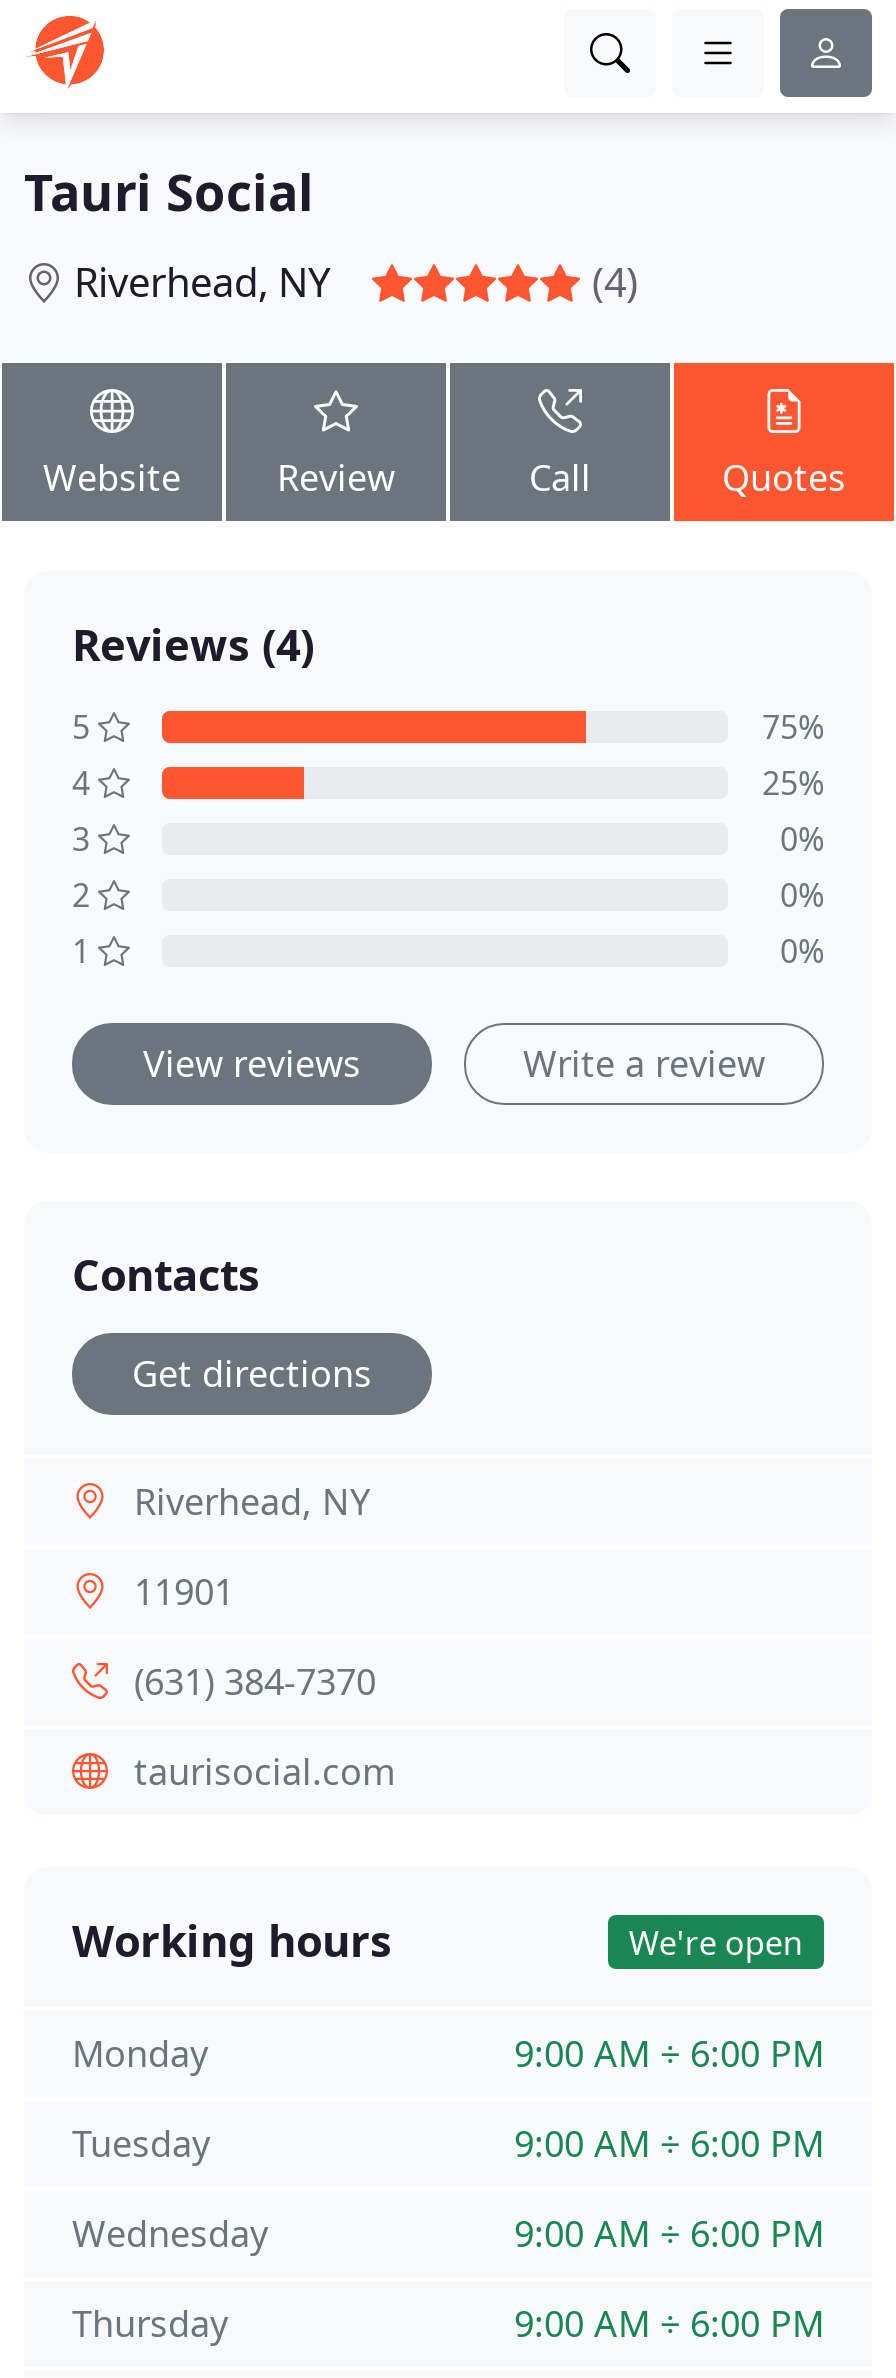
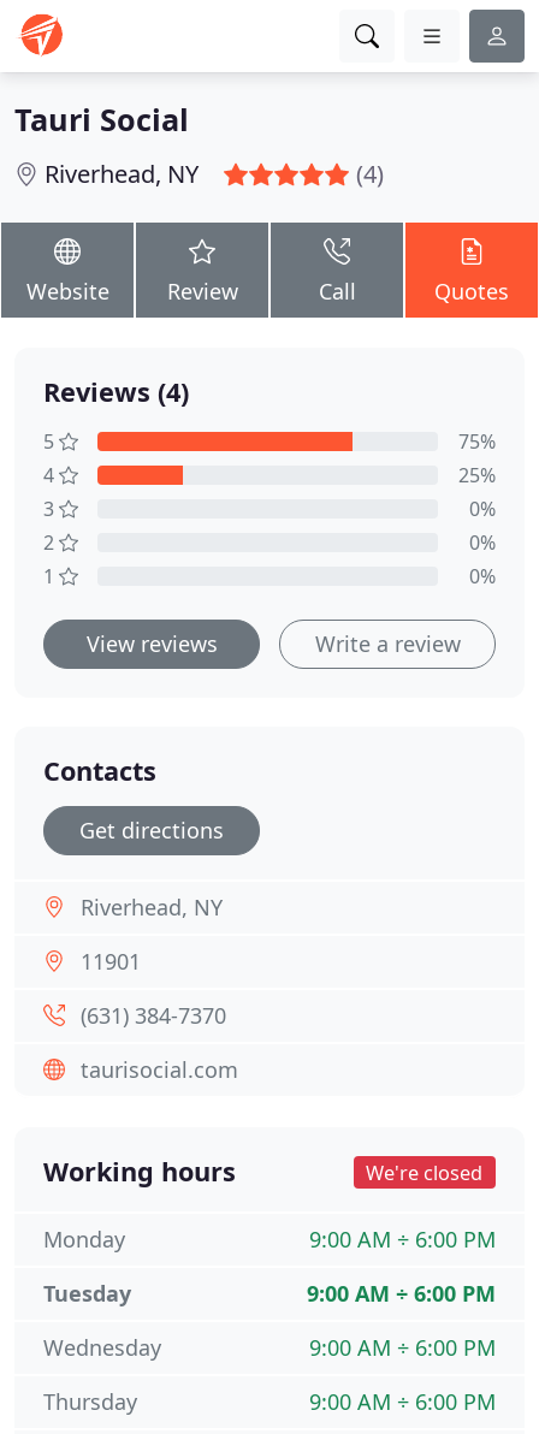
- We're open
+ We're closed
